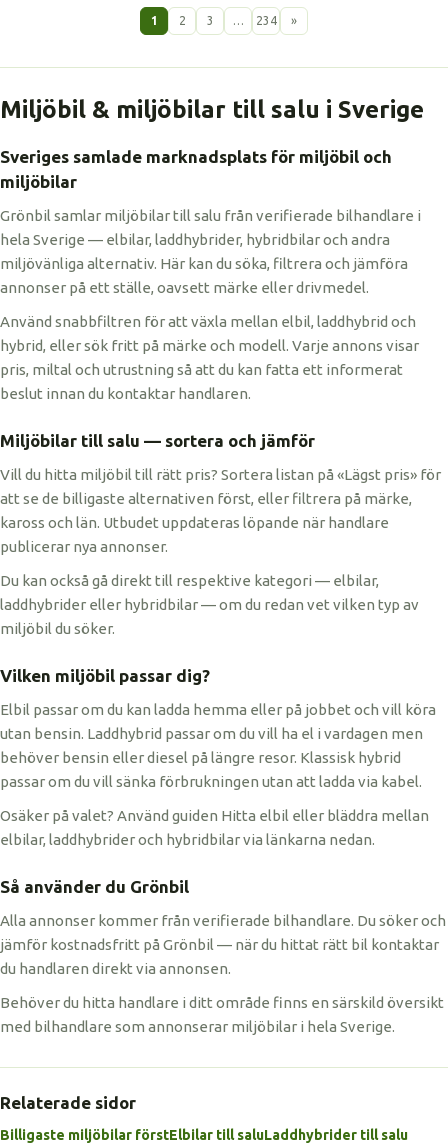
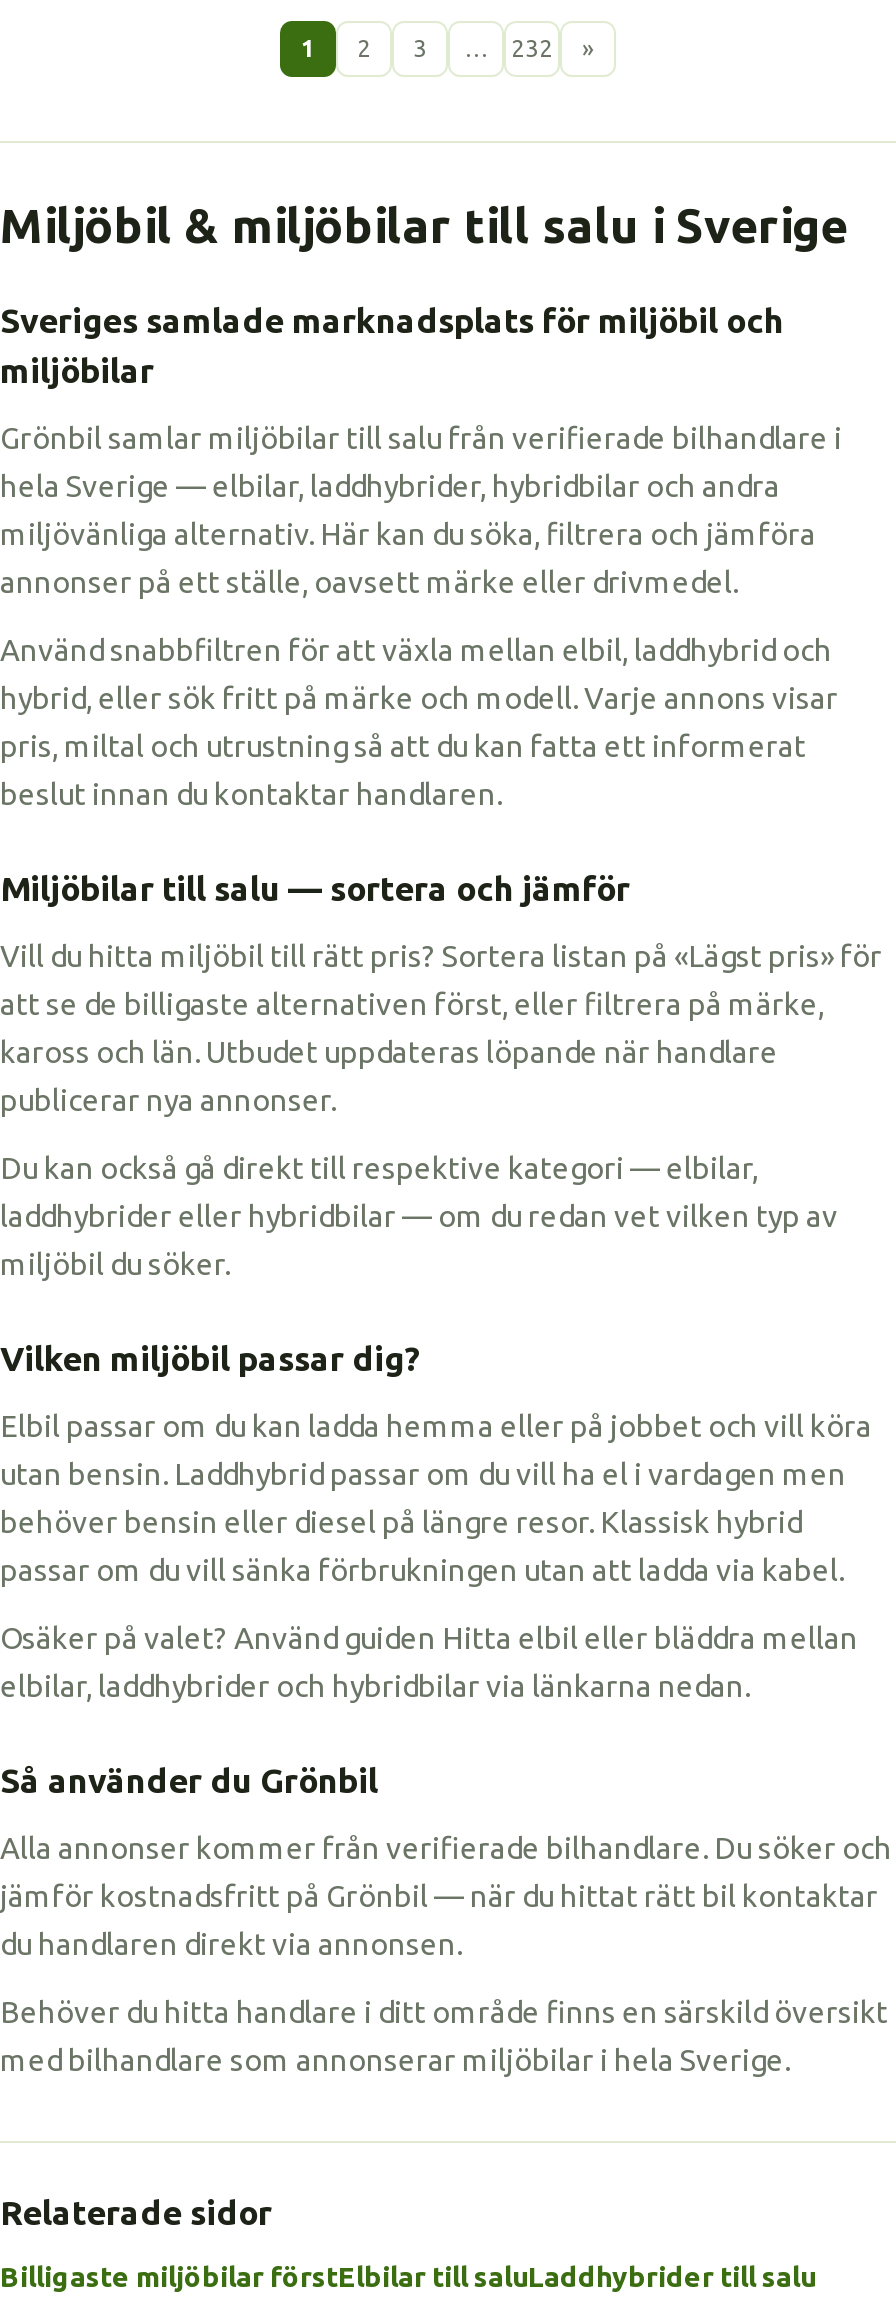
- 234
+ 232
